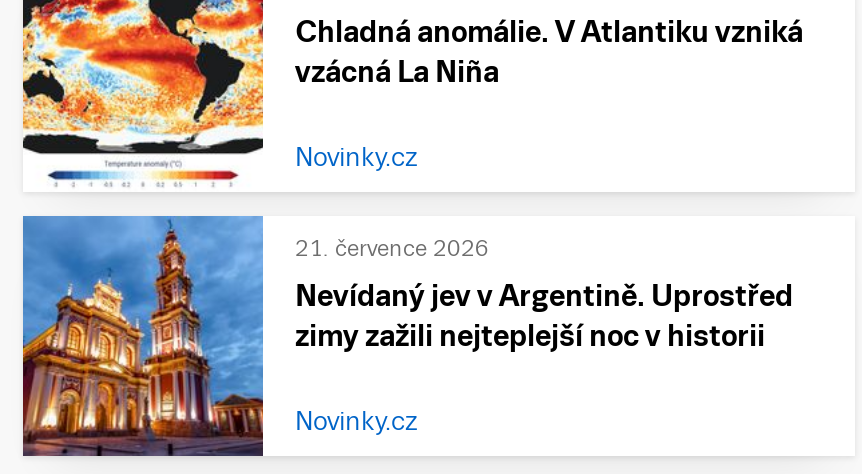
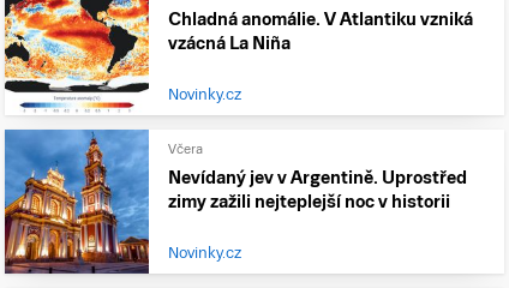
- 21. července 2026
+ Včera
